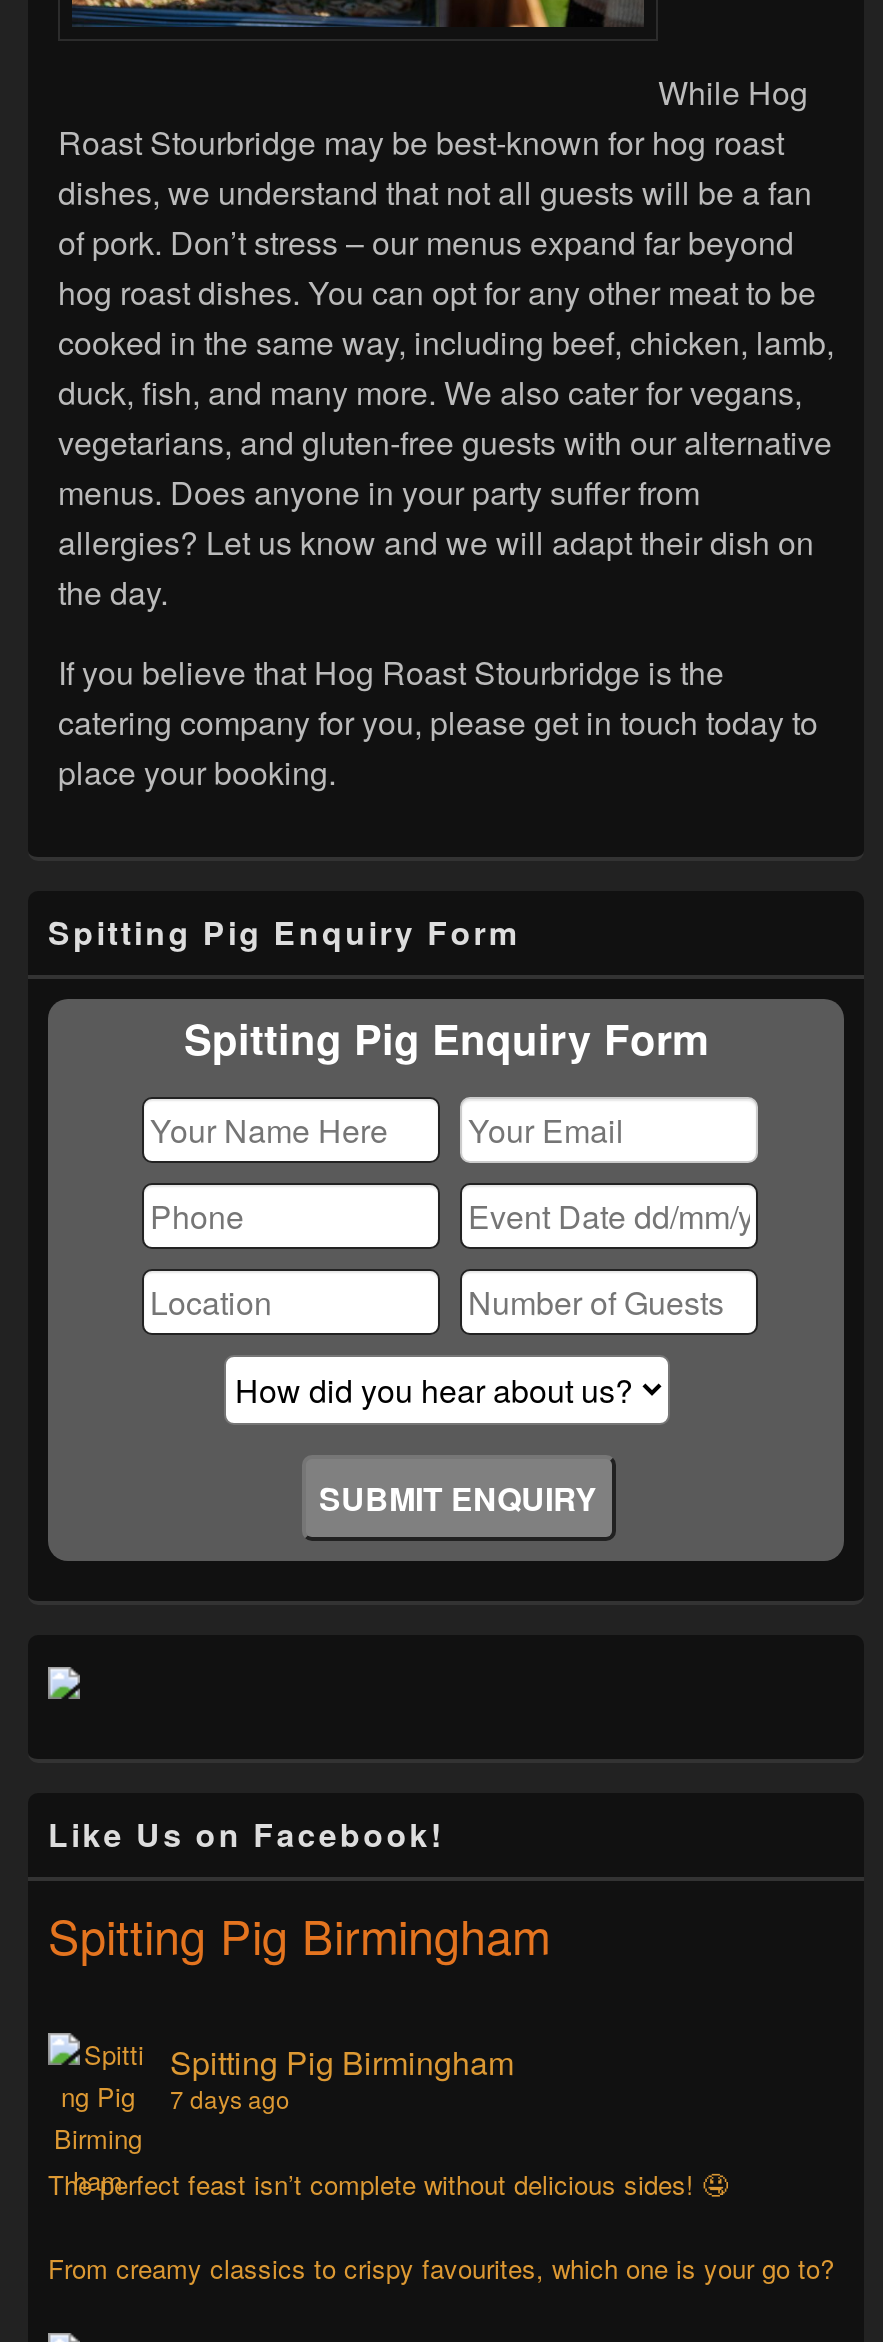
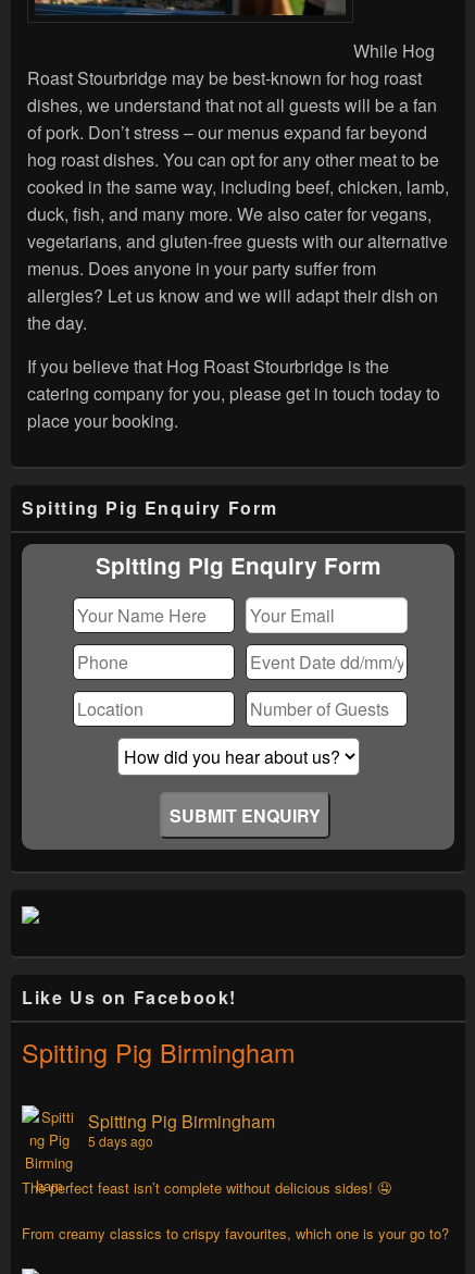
- 7 days ago
+ 5 days ago
